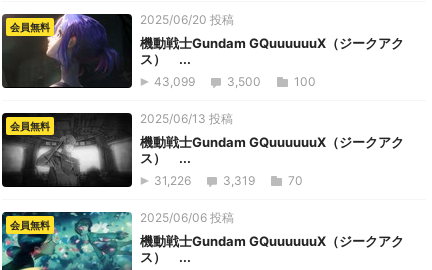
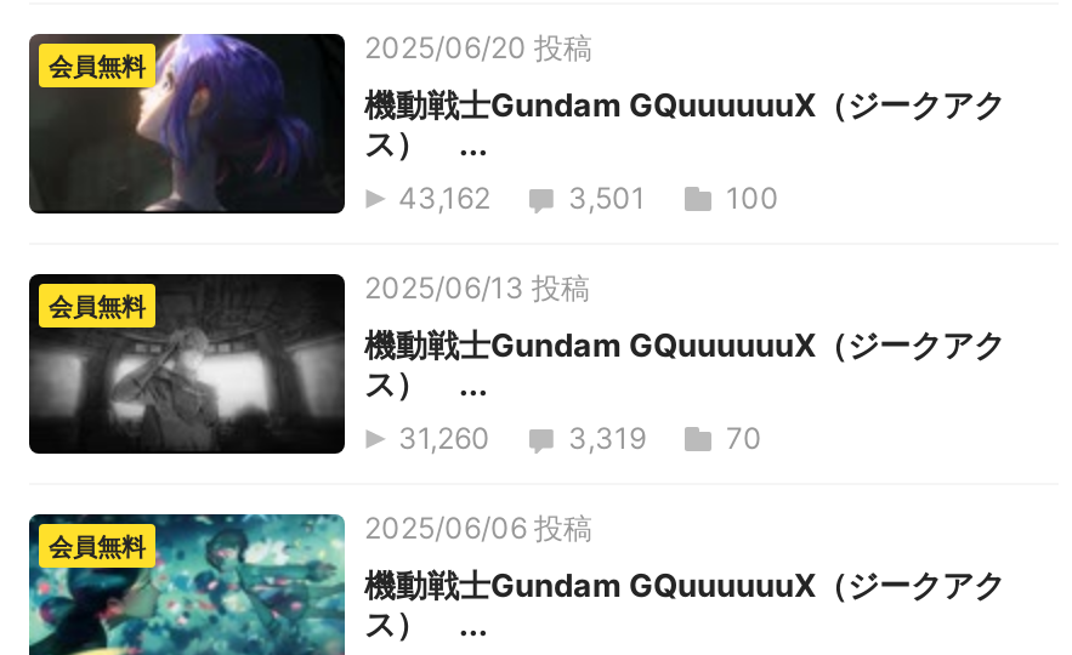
- 43,099
+ 43,162

- 3,500
+ 3,501

- 31,226
+ 31,260
